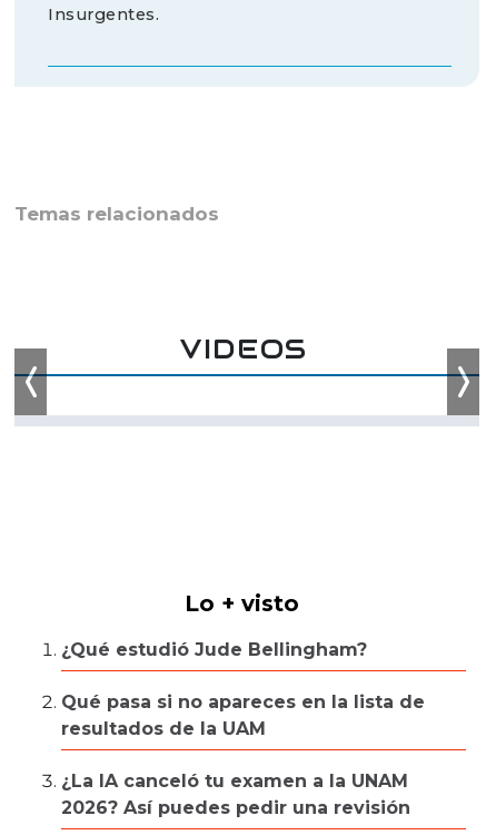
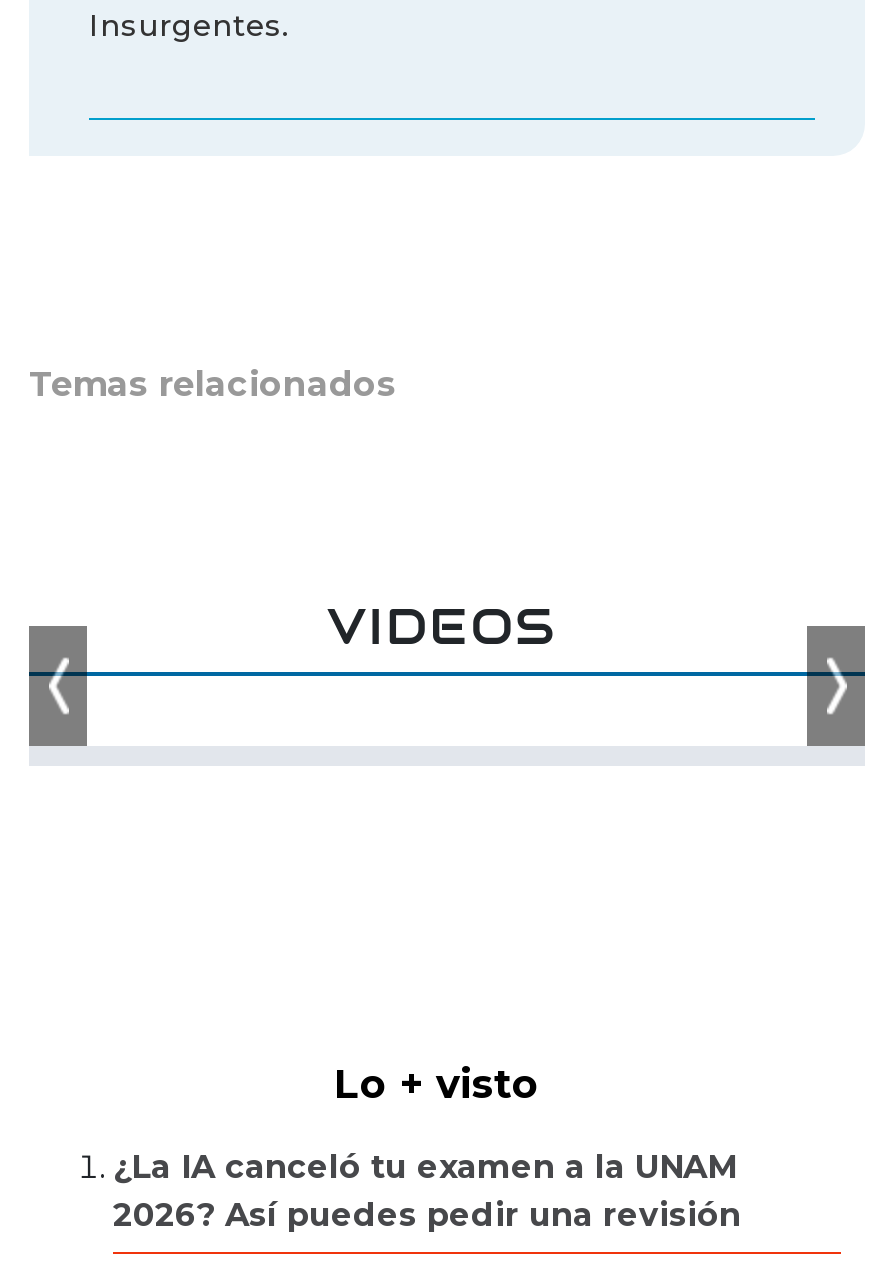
- ¿Qué estudió Jude Bellingham?
- Qué pasa si no apareces en la lista de
- resultados de la UAM
